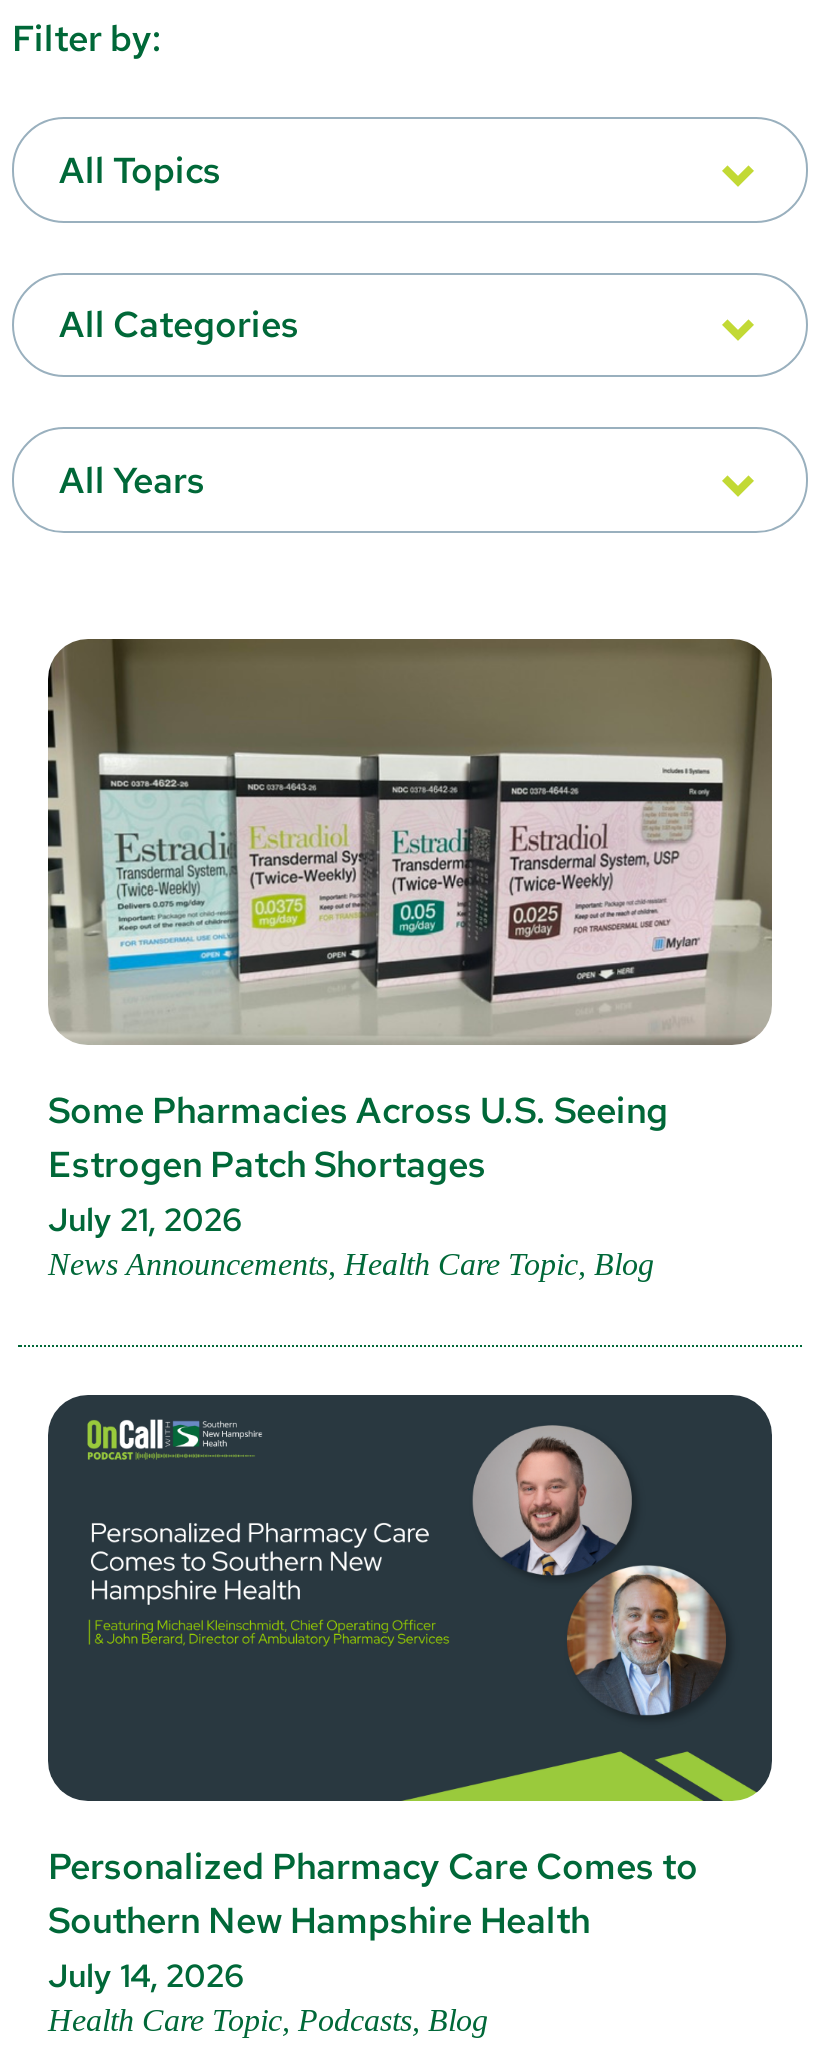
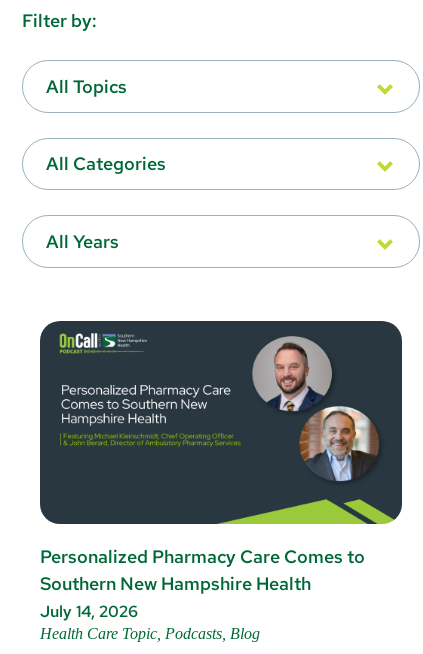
- [image]
- Some Pharmacies Across U.S. Seeing
- Estrogen Patch Shortages
- July 21, 2026
- News Announcements, Health Care Topic, Blog
